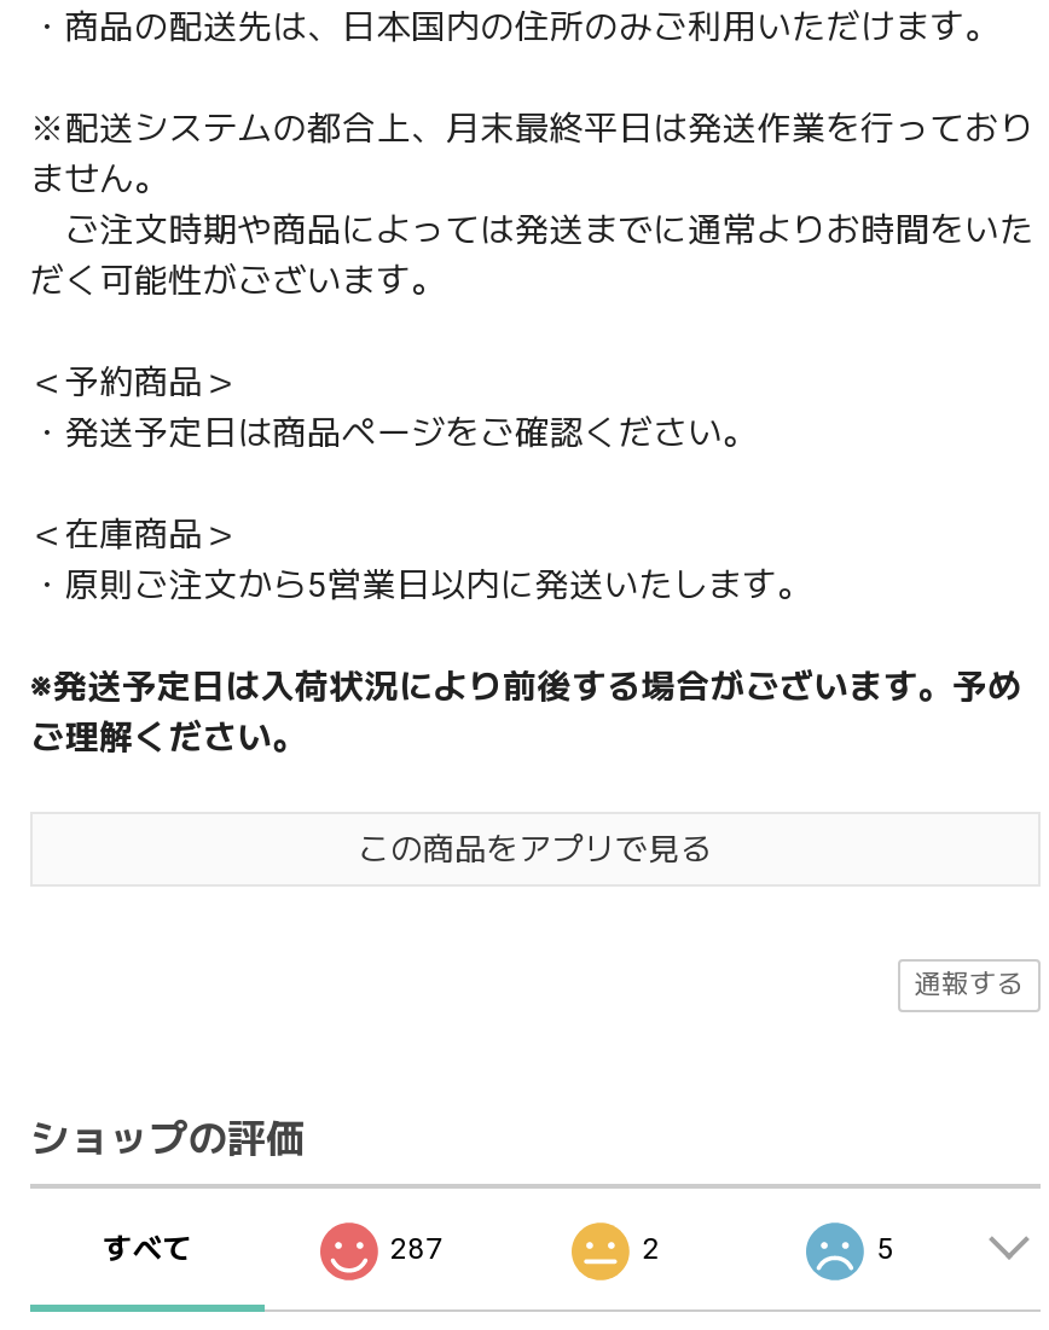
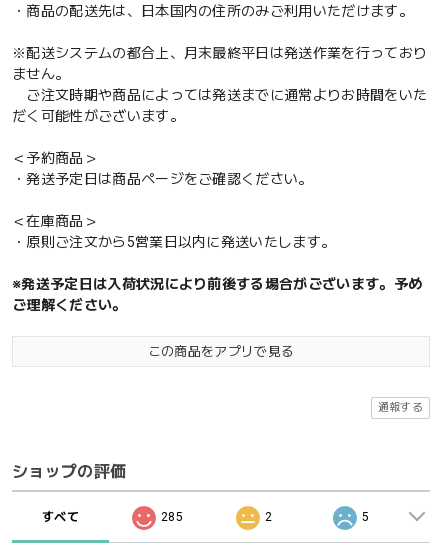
- 287
+ 285
